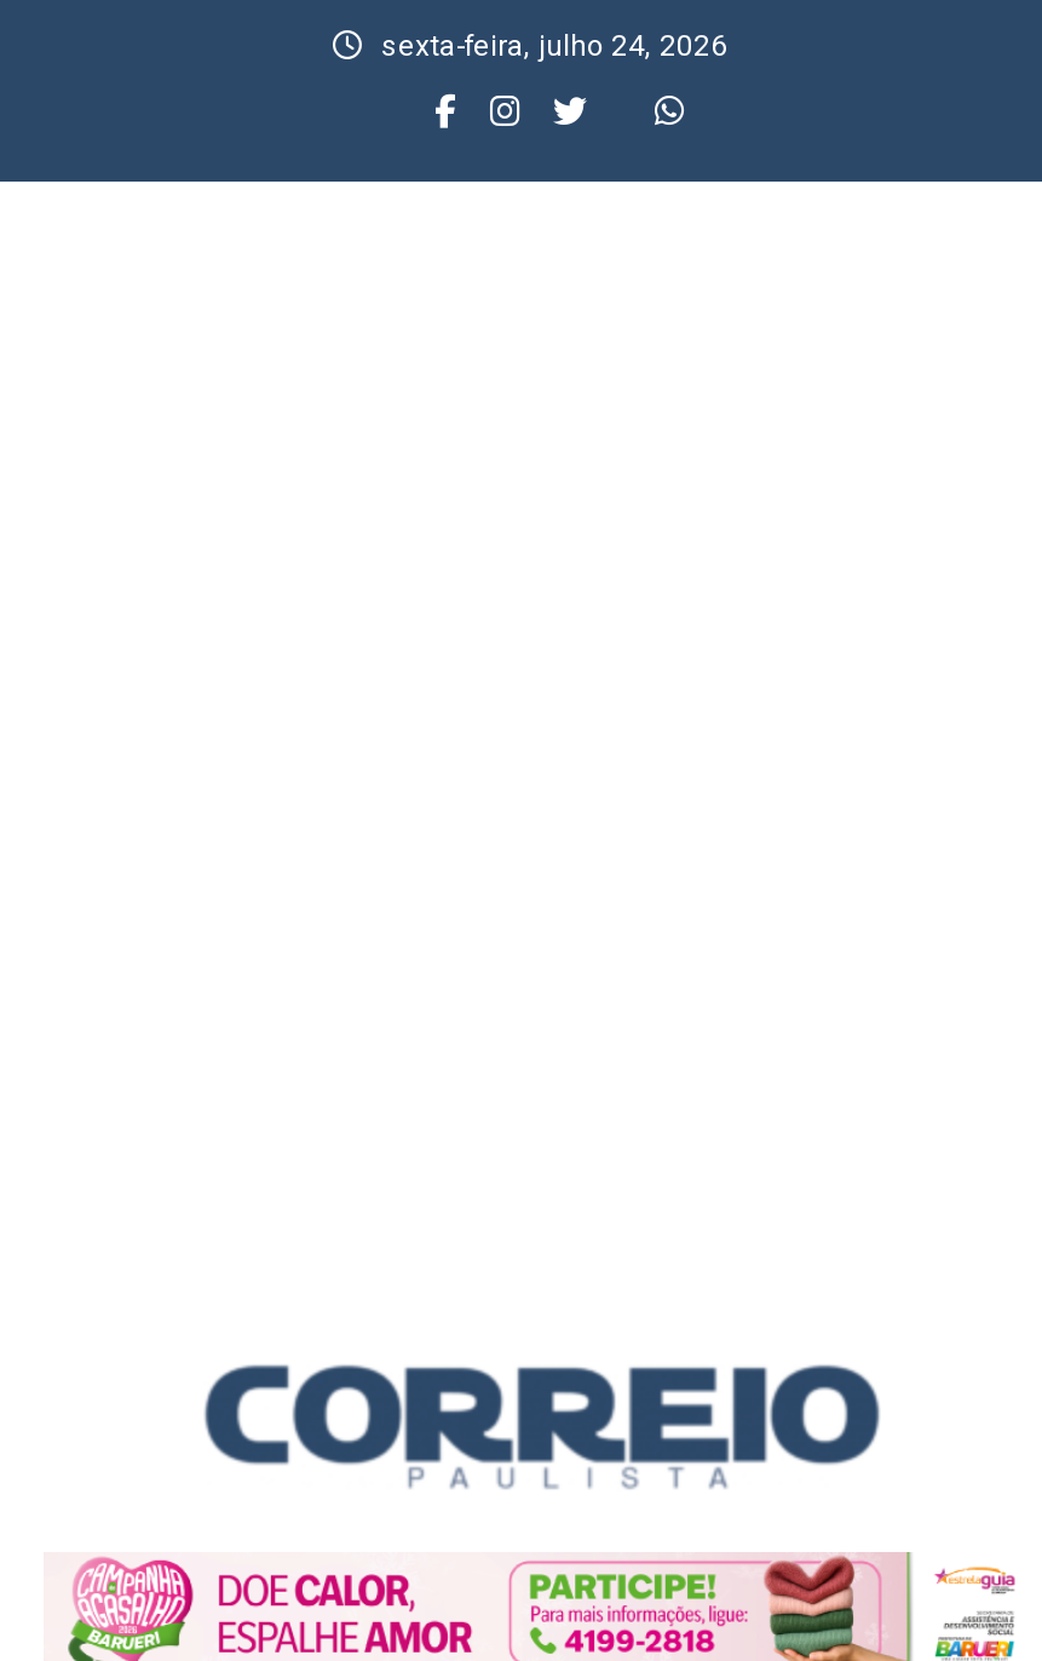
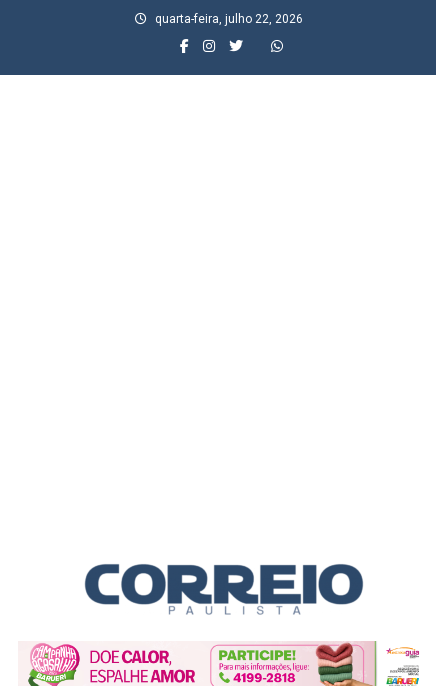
- sexta-feira, julho 24, 2026
+ quarta-feira, julho 22, 2026
